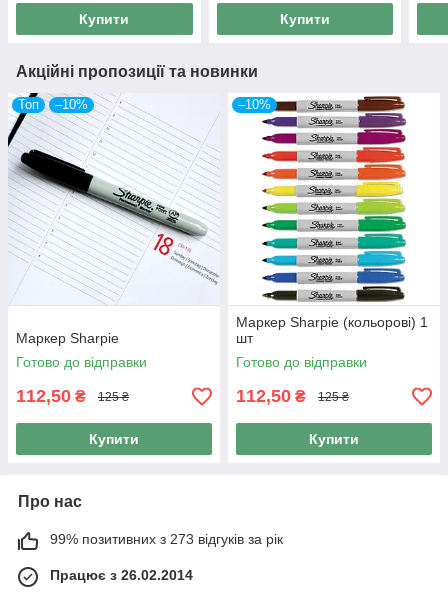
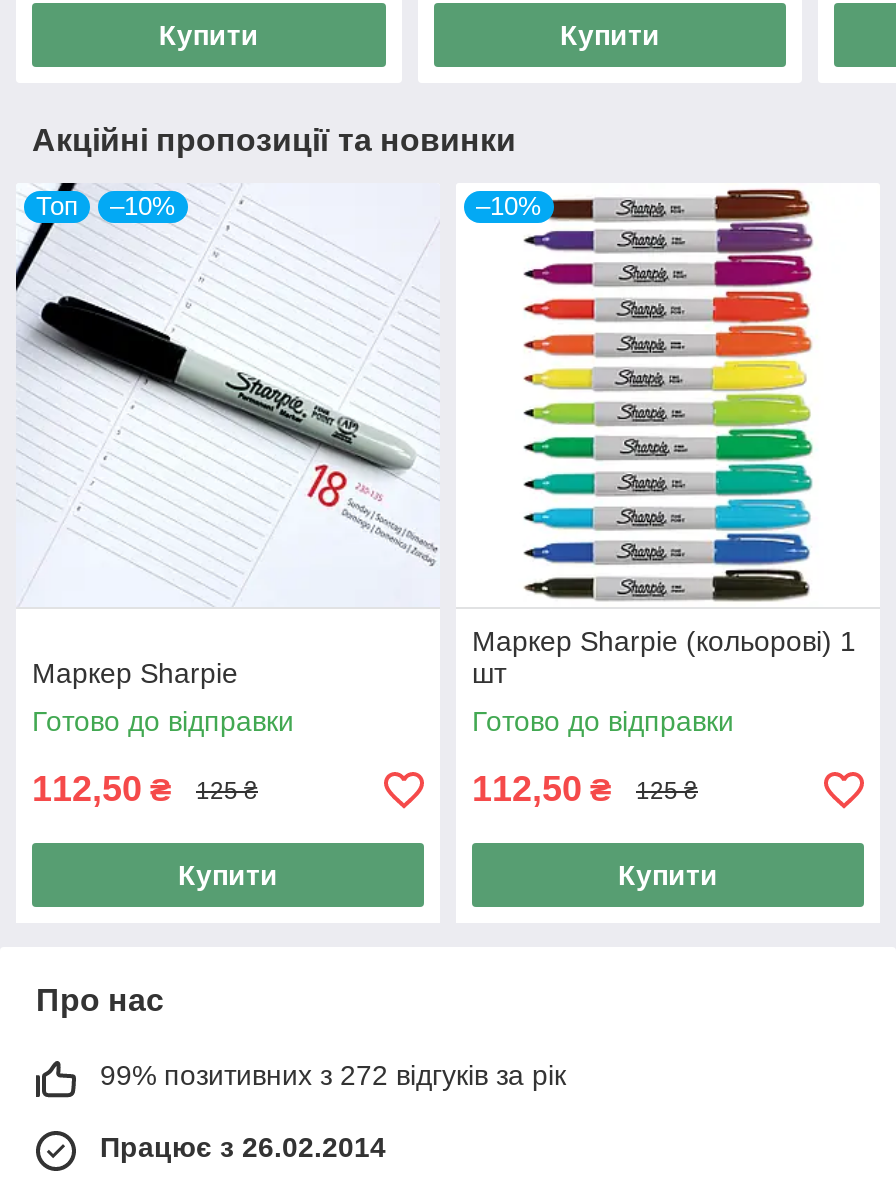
- 99% позитивних з 273 відгуків за рік
+ 99% позитивних з 272 відгуків за рік
